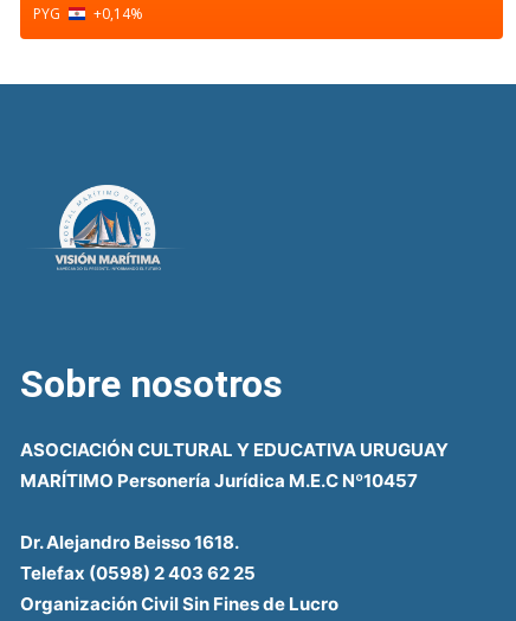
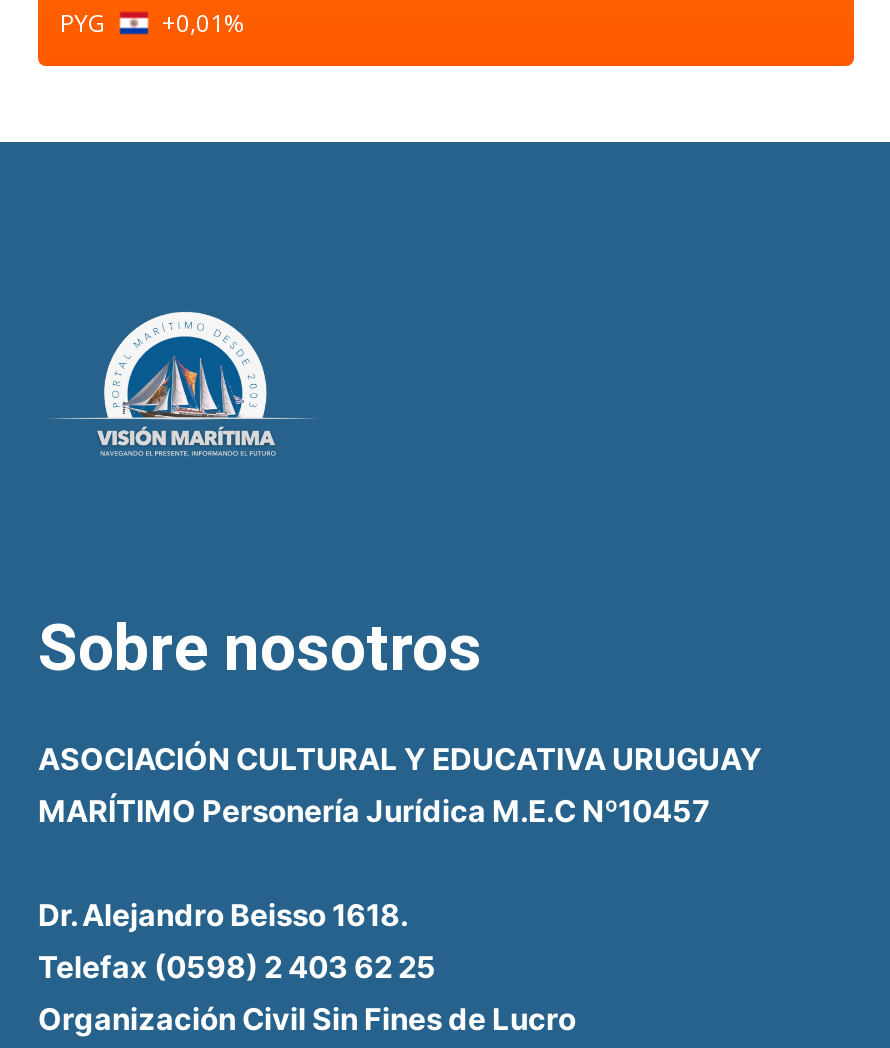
- PYG +0,14%
+ PYG +0,01%
